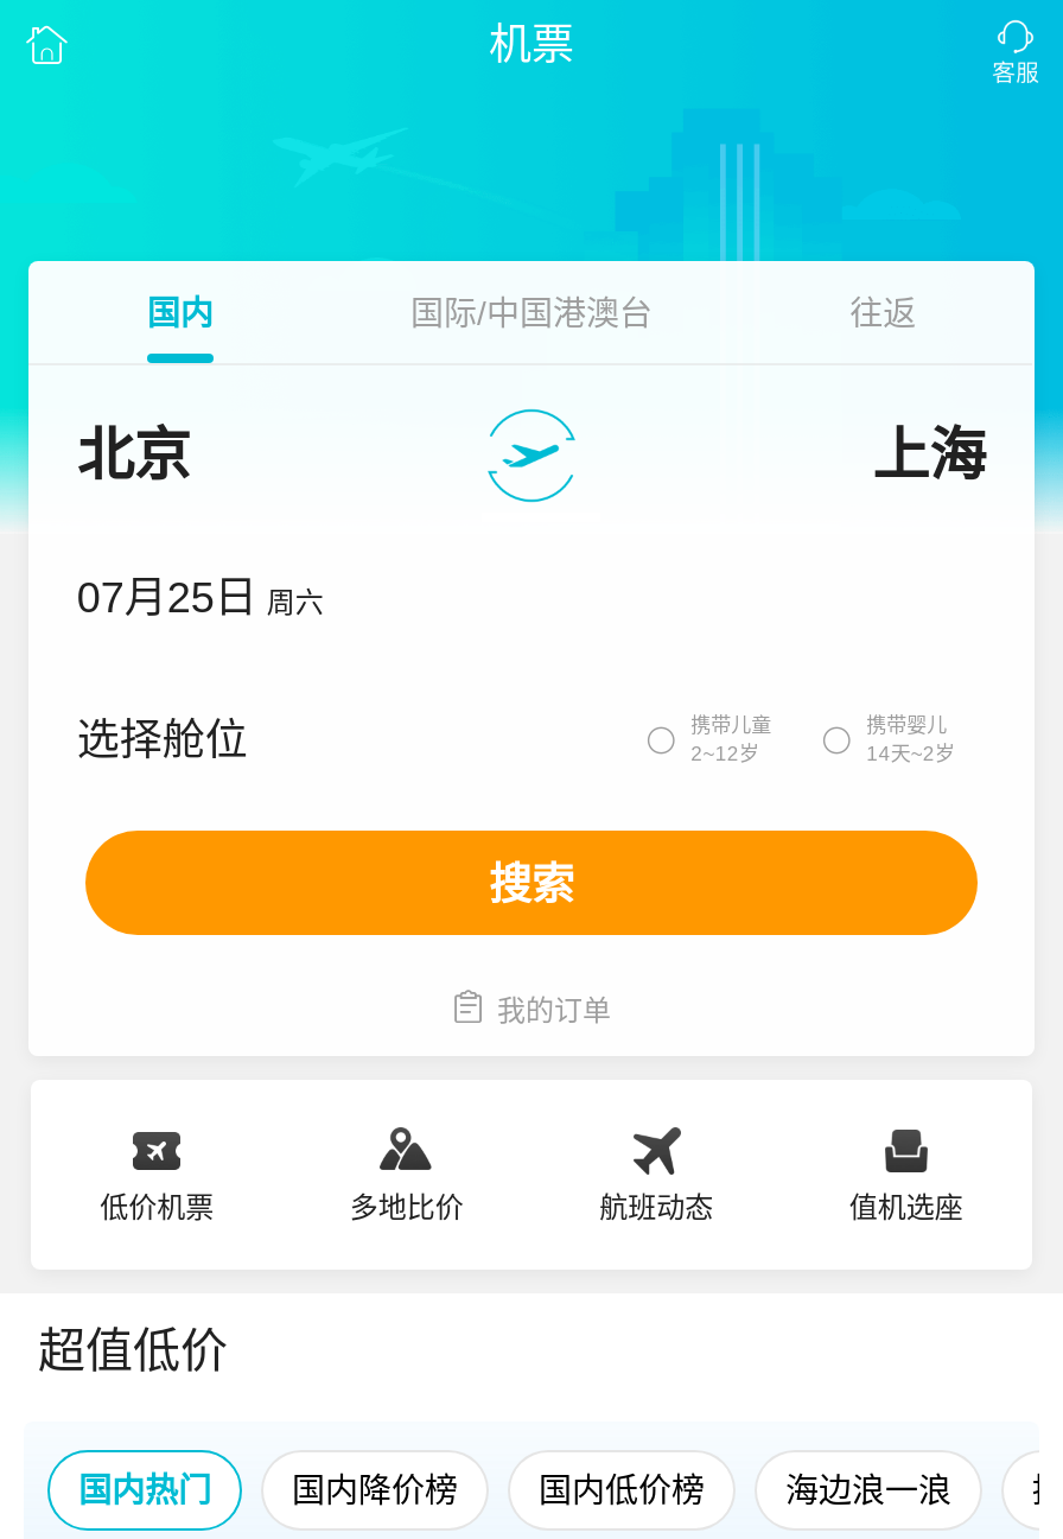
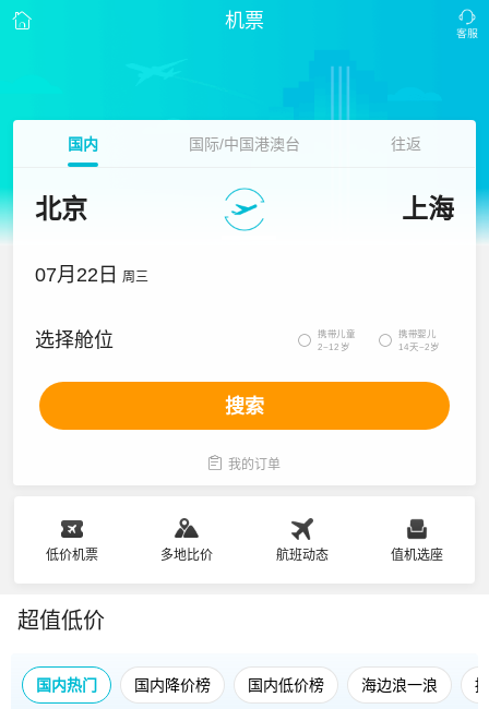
- 07月25日 周六
+ 07月22日 周三
